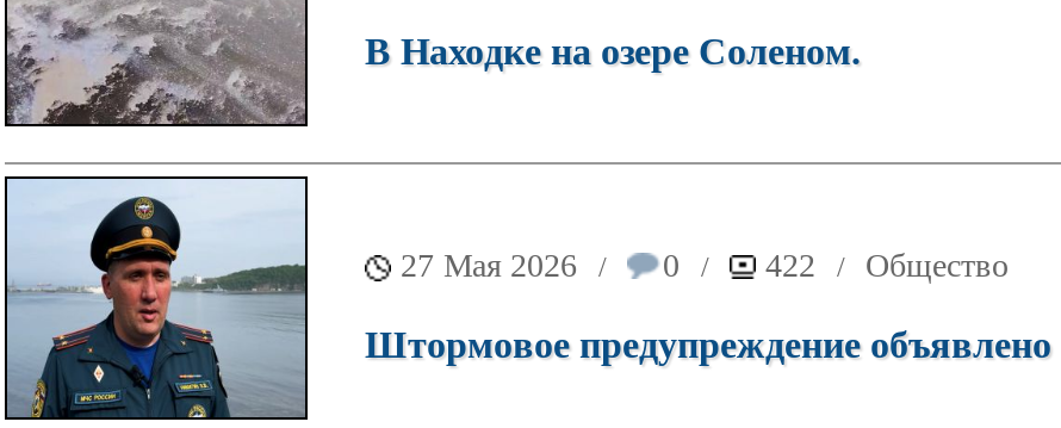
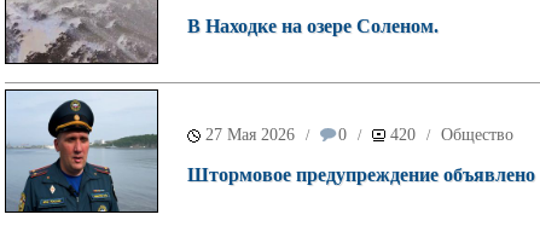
- 27 Мая 2026 / 0 / 422 / Общество
+ 27 Мая 2026 / 0 / 420 / Общество
